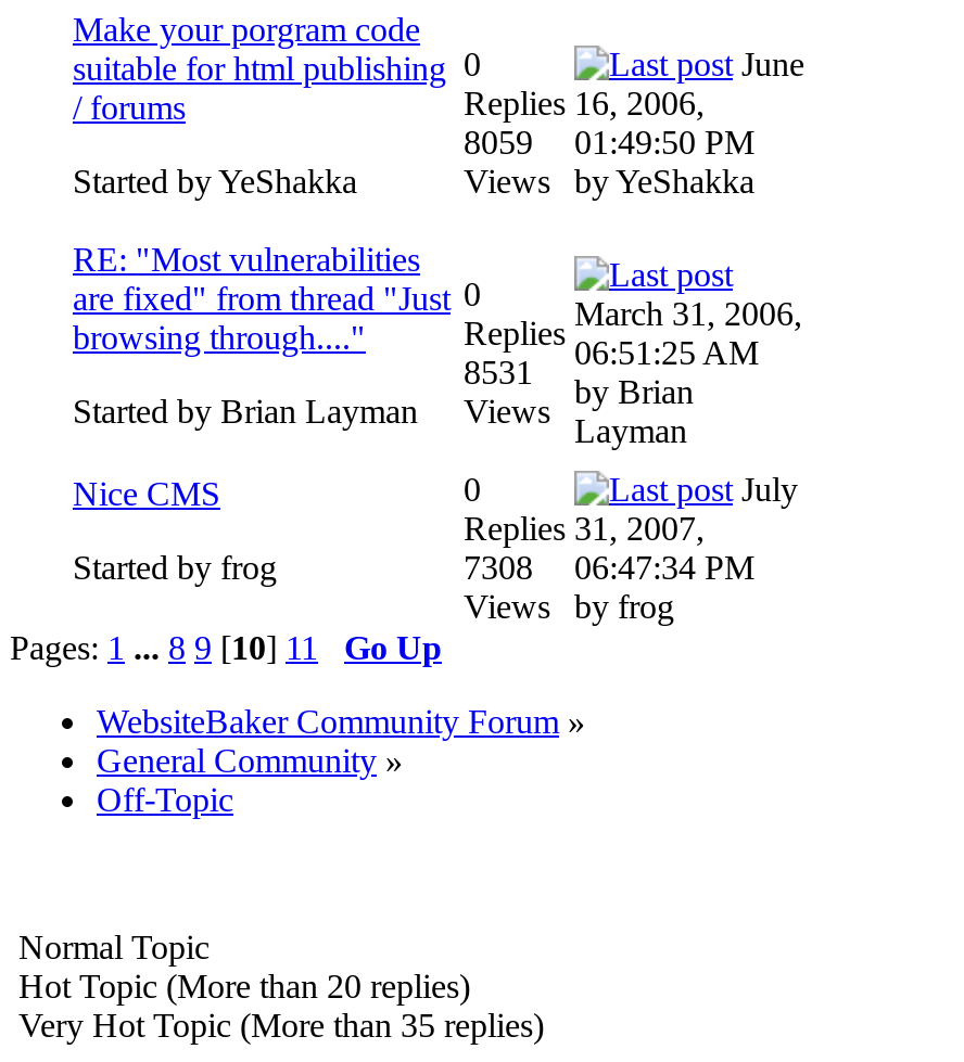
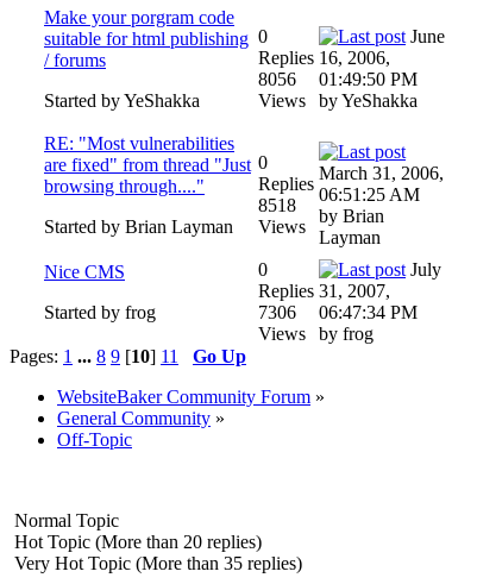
- 8059 01:49:50 PM
+ 8056 01:49:50 PM

- 8531
+ 8518

- 7308 06:47:34 PM
+ 7306 06:47:34 PM
